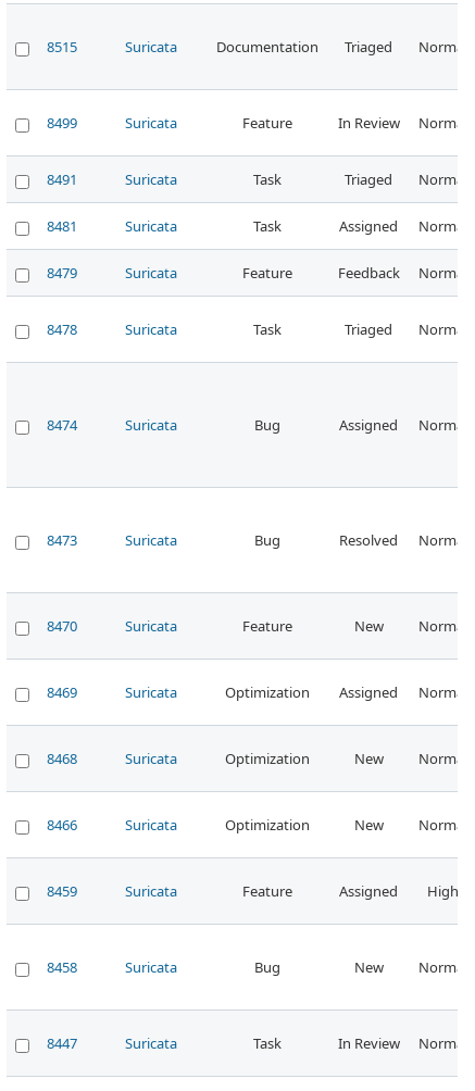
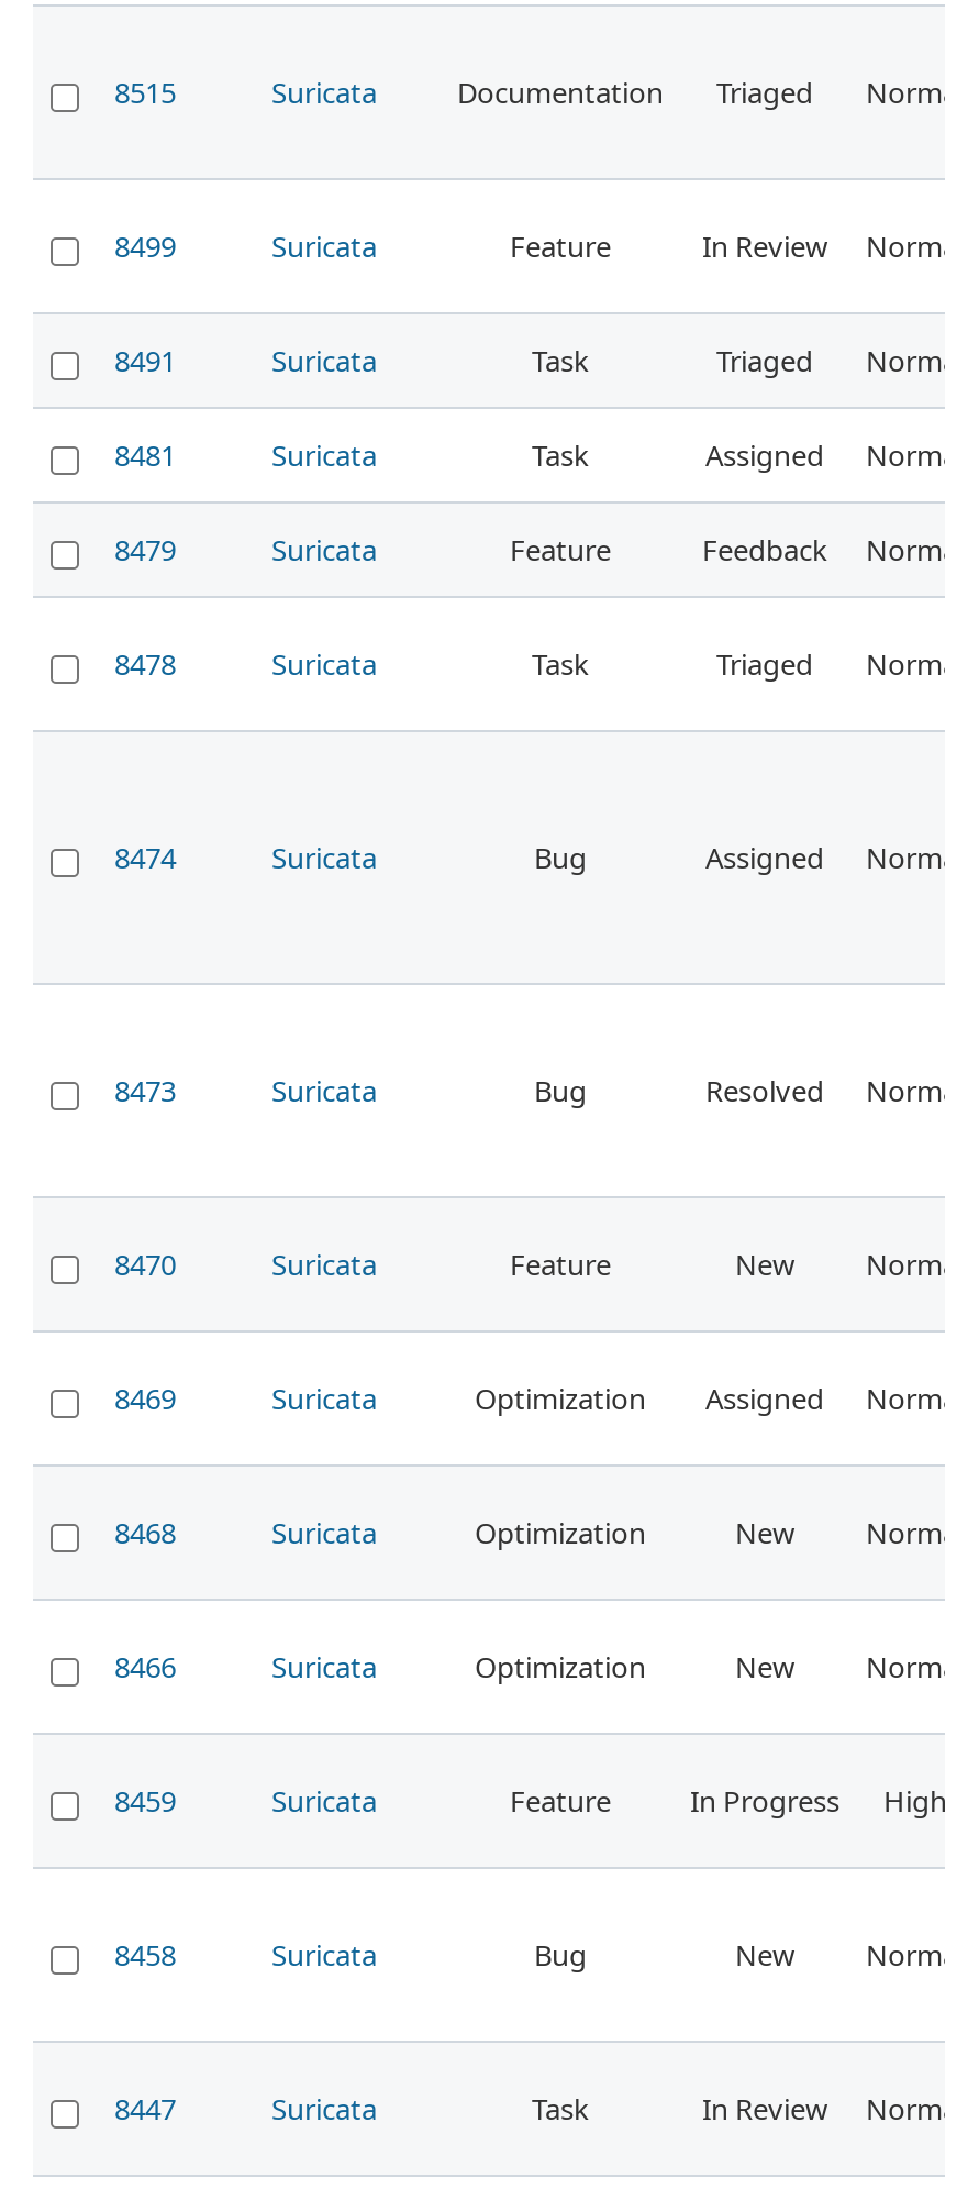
- Assigned
+ In Progress
